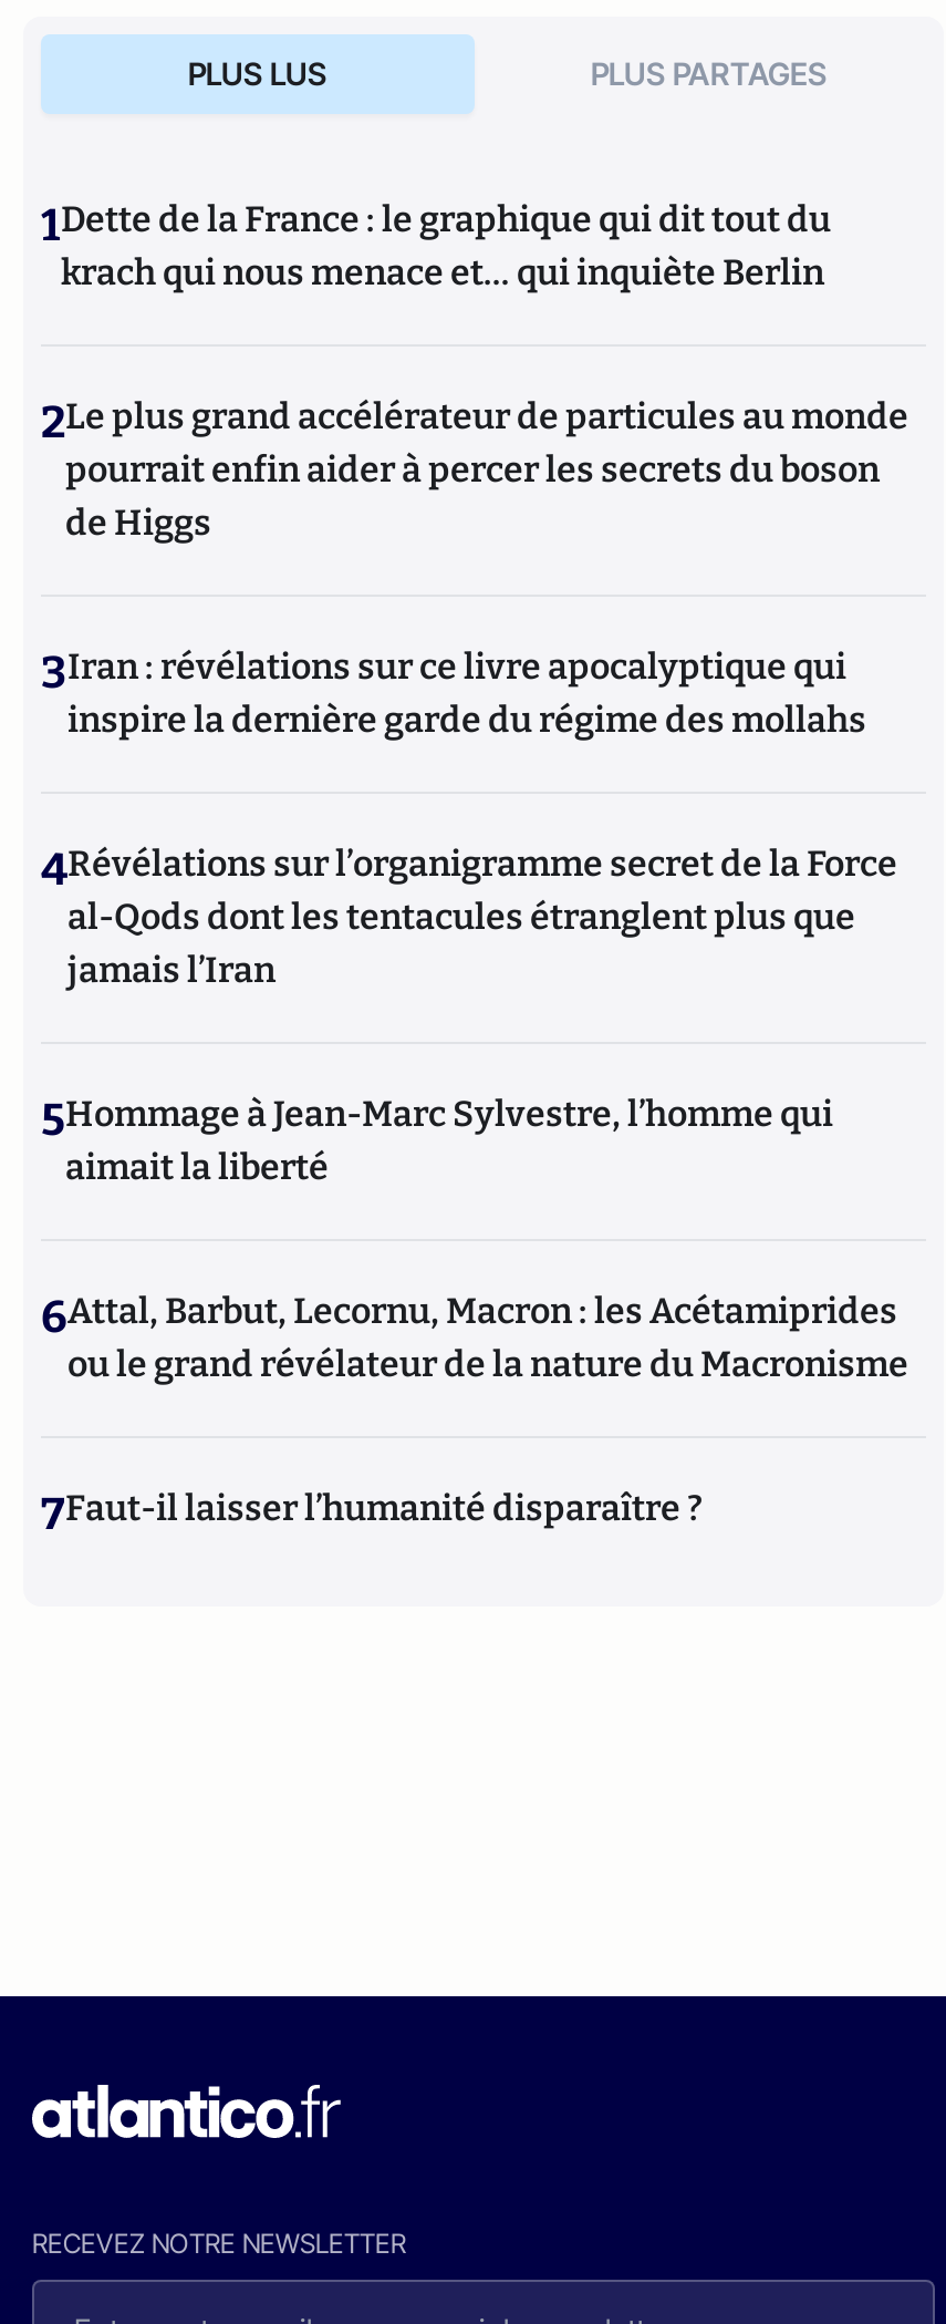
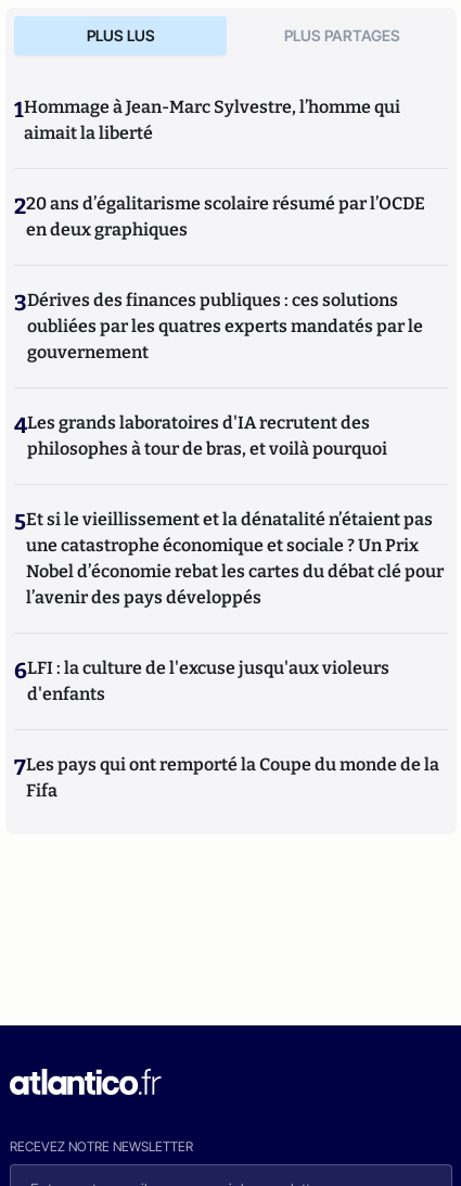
- 1Dette de la France : le graphique qui dit tout du
- krach qui nous menace et… qui inquiète Berlin
- 2Le plus grand accélérateur de particules au monde
- pourrait enfin aider à percer les secrets du boson
- de Higgs
- 3Iran : révélations sur ce livre apocalyptique qui
- inspire la dernière garde du régime des mollahs
- 4Révélations sur l’organigramme secret de la Force
- al-Qods dont les tentacules étranglent plus que
- jamais l’Iran
- 5Hommage à Jean-Marc Sylvestre, l’homme qui
+ 1Hommage à Jean-Marc Sylvestre, l’homme qui

moved up: aimait la liberté

- 6Attal, Barbut, Lecornu, Macron : les Acétamiprides
- ou le grand révélateur de la nature du Macronisme
- 7Faut-il laisser l’humanité disparaître ?
+ 220 ans d’égalitarisme scolaire résumé par l’OCDE
+ en deux graphiques
+ 3Dérives des finances publiques : ces solutions
+ oubliées par les quatres experts mandatés par le
+ gouvernement
+ 4Les grands laboratoires d'IA recrutent des
+ philosophes à tour de bras, et voilà pourquoi
+ 5Et si le vieillissement et la dénatalité n’étaient pas
+ une catastrophe économique et sociale ? Un Prix
+ Nobel d’économie rebat les cartes du débat clé pour
+ l’avenir des pays développés
+ 6LFI : la culture de l'excuse jusqu'aux violeurs
+ d'enfants
+ 7Les pays qui ont remporté la Coupe du monde de la
+ Fifa
